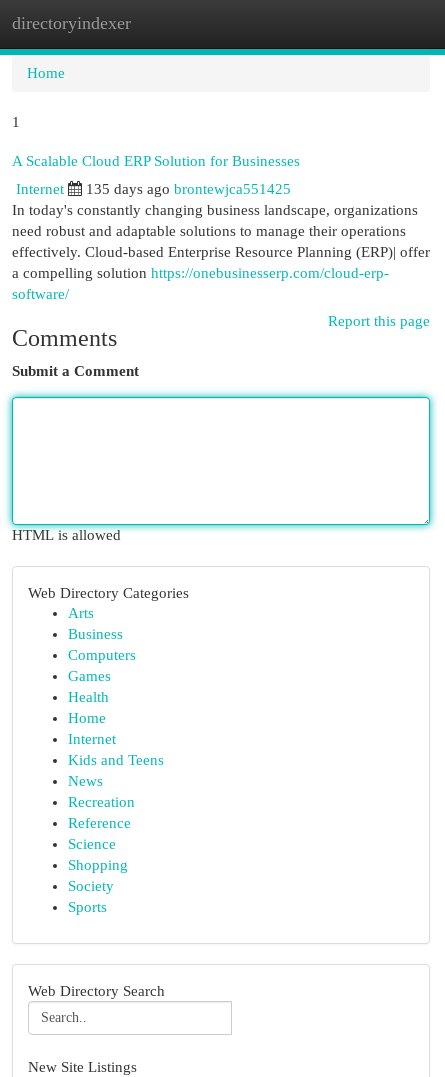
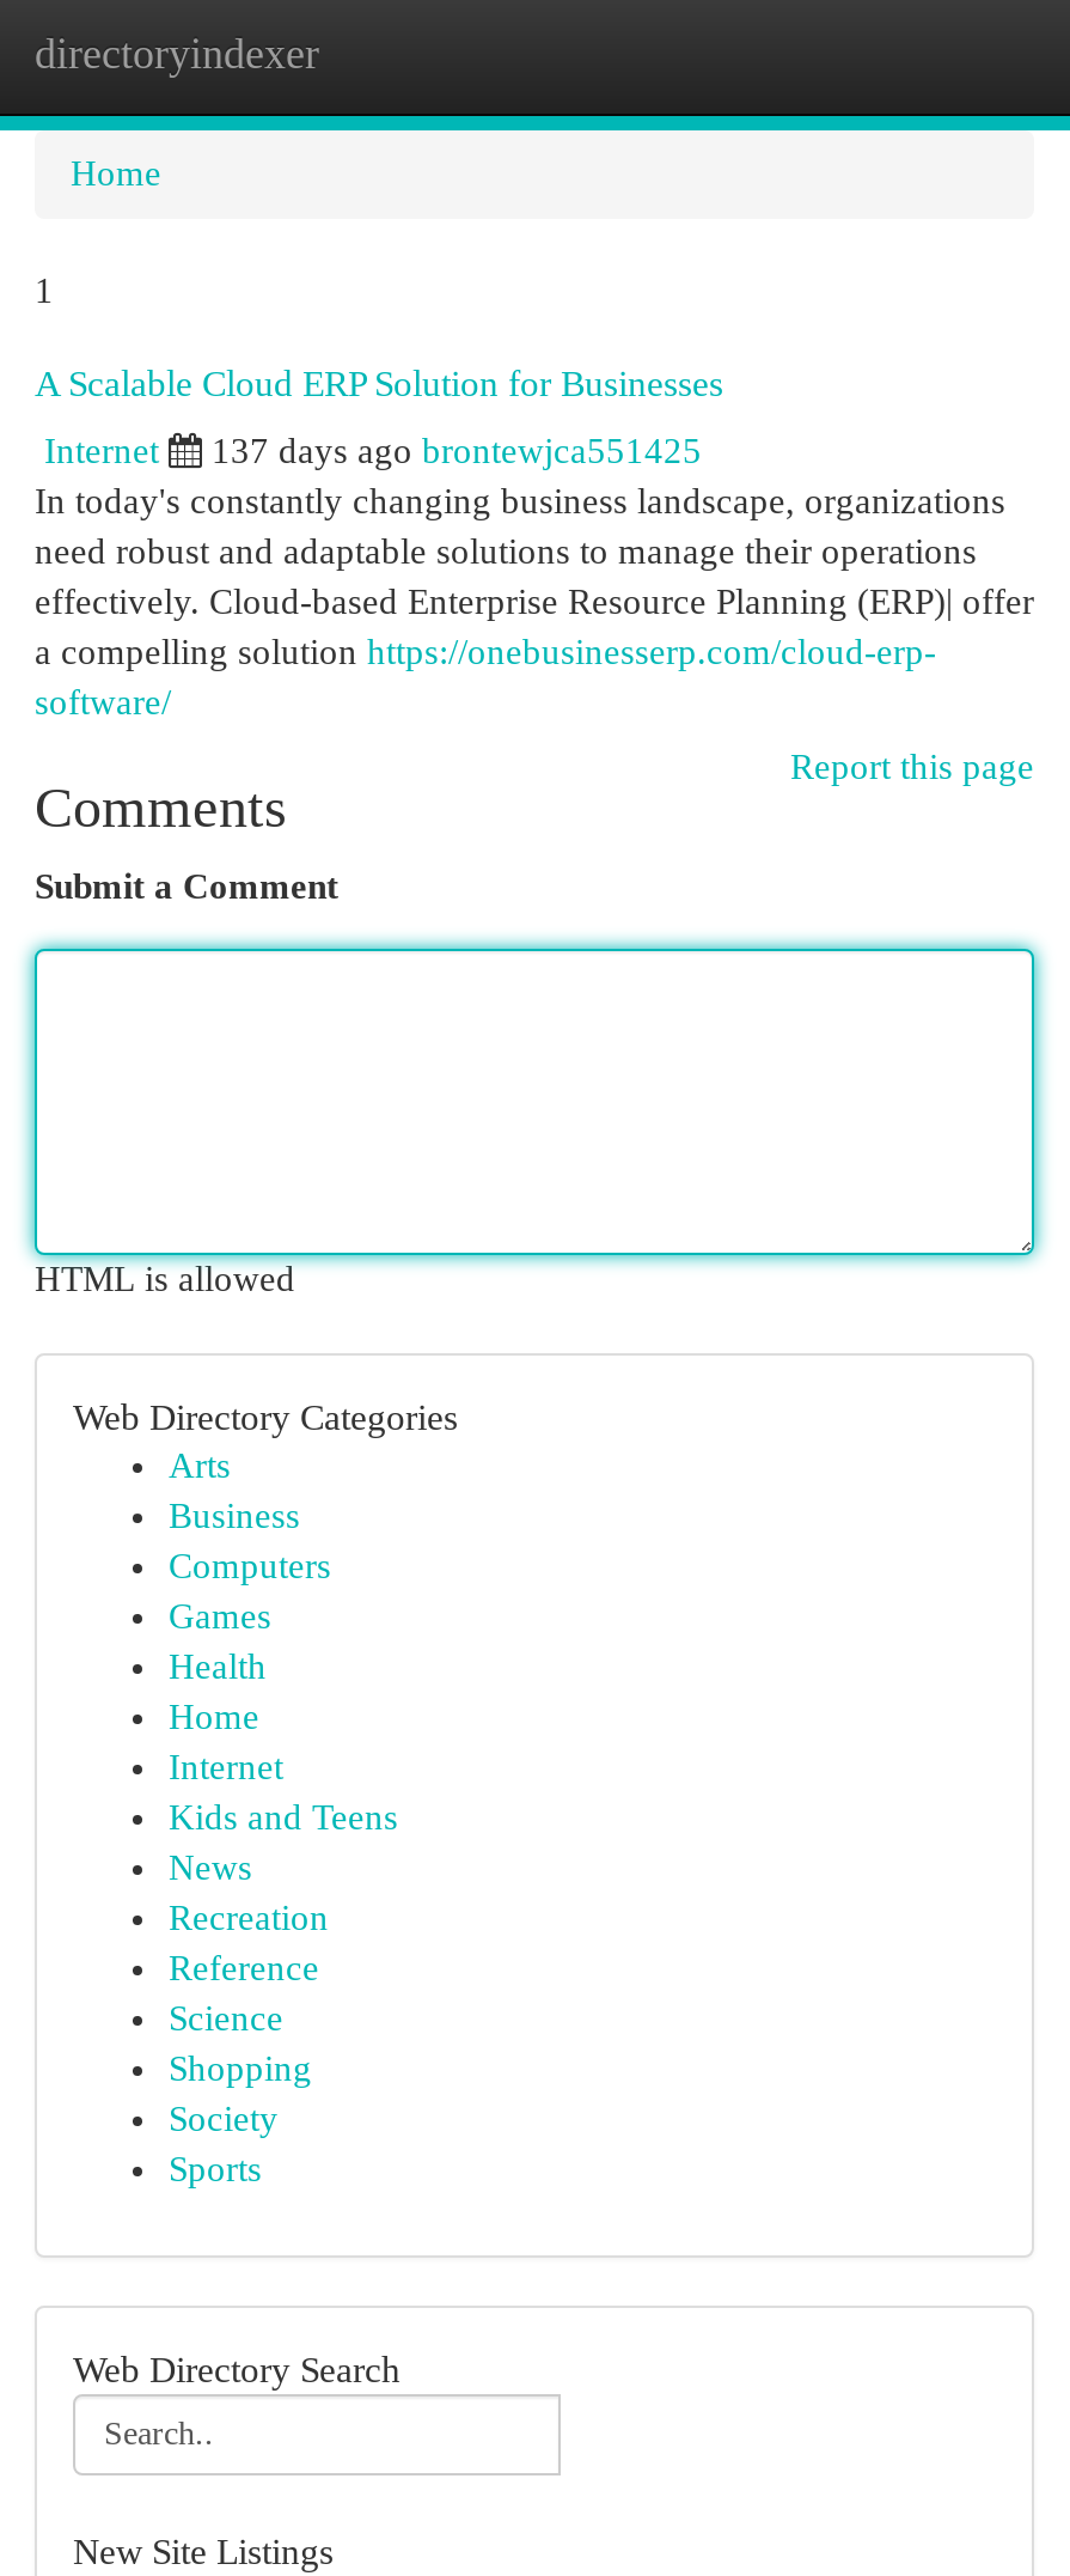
- 135 days ago brontewjca551425
+ 137 days ago brontewjca551425
